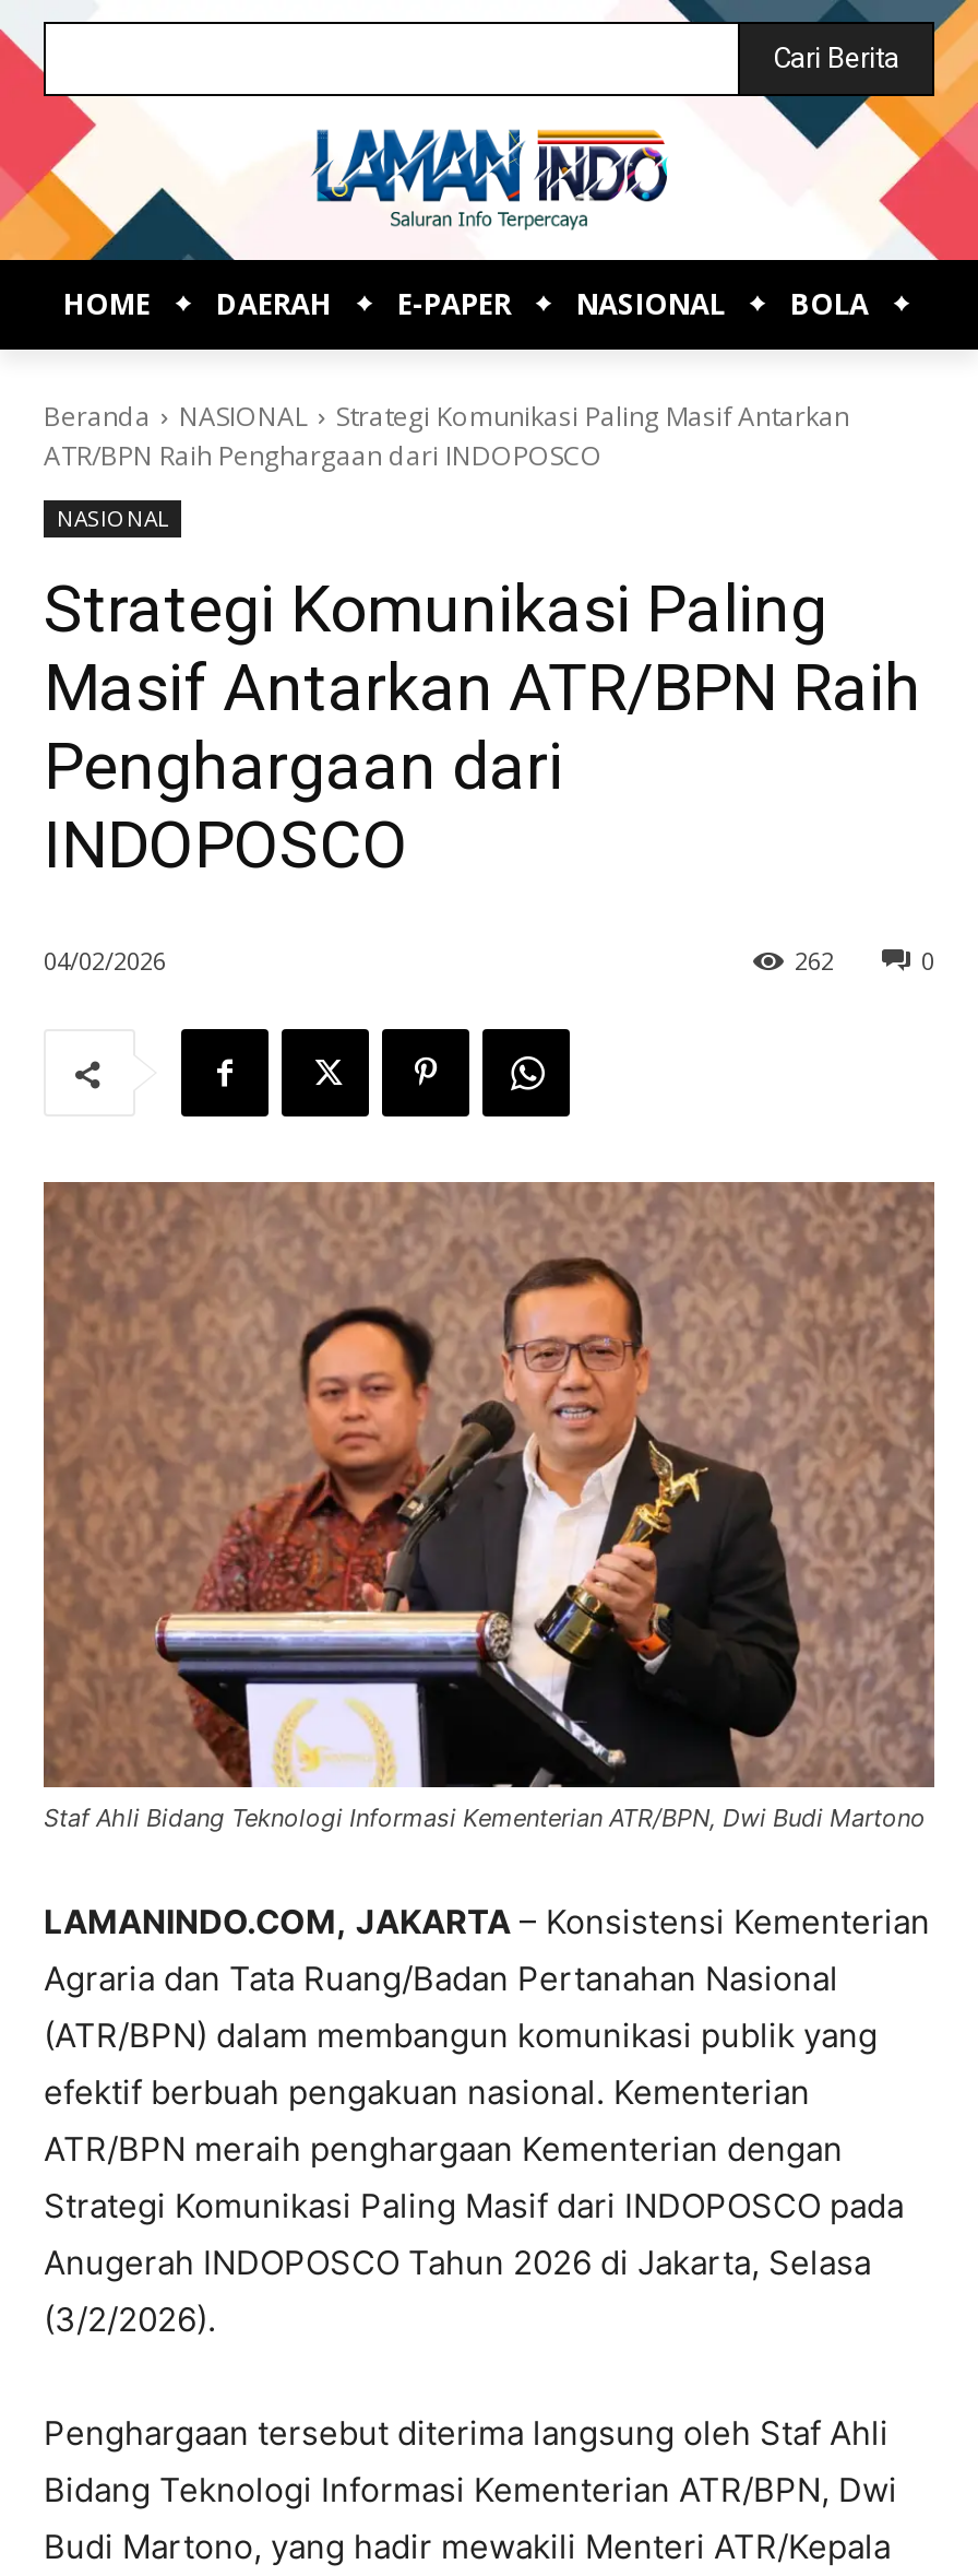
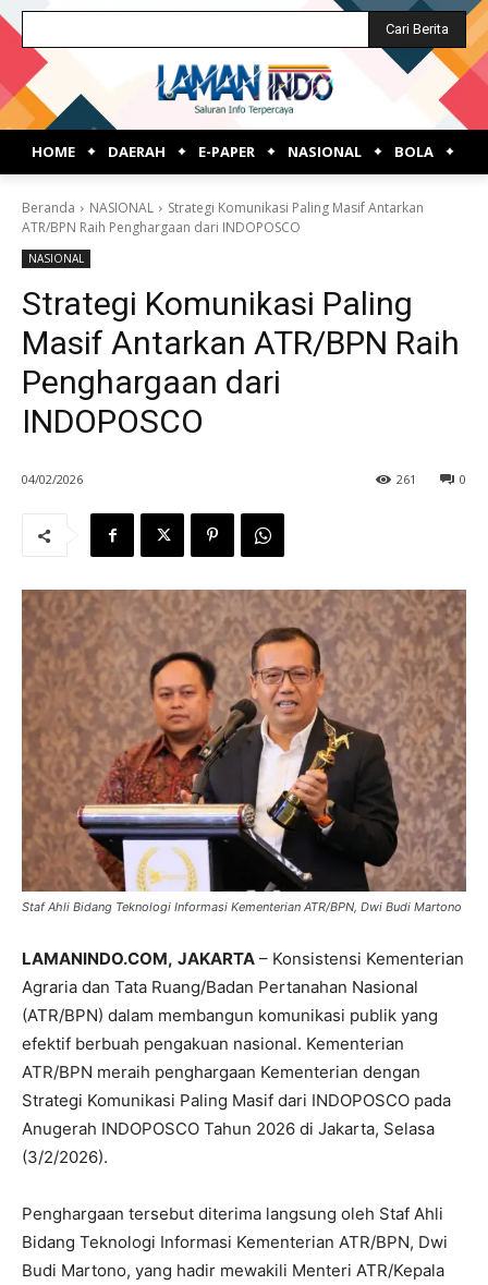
- 262
+ 261
